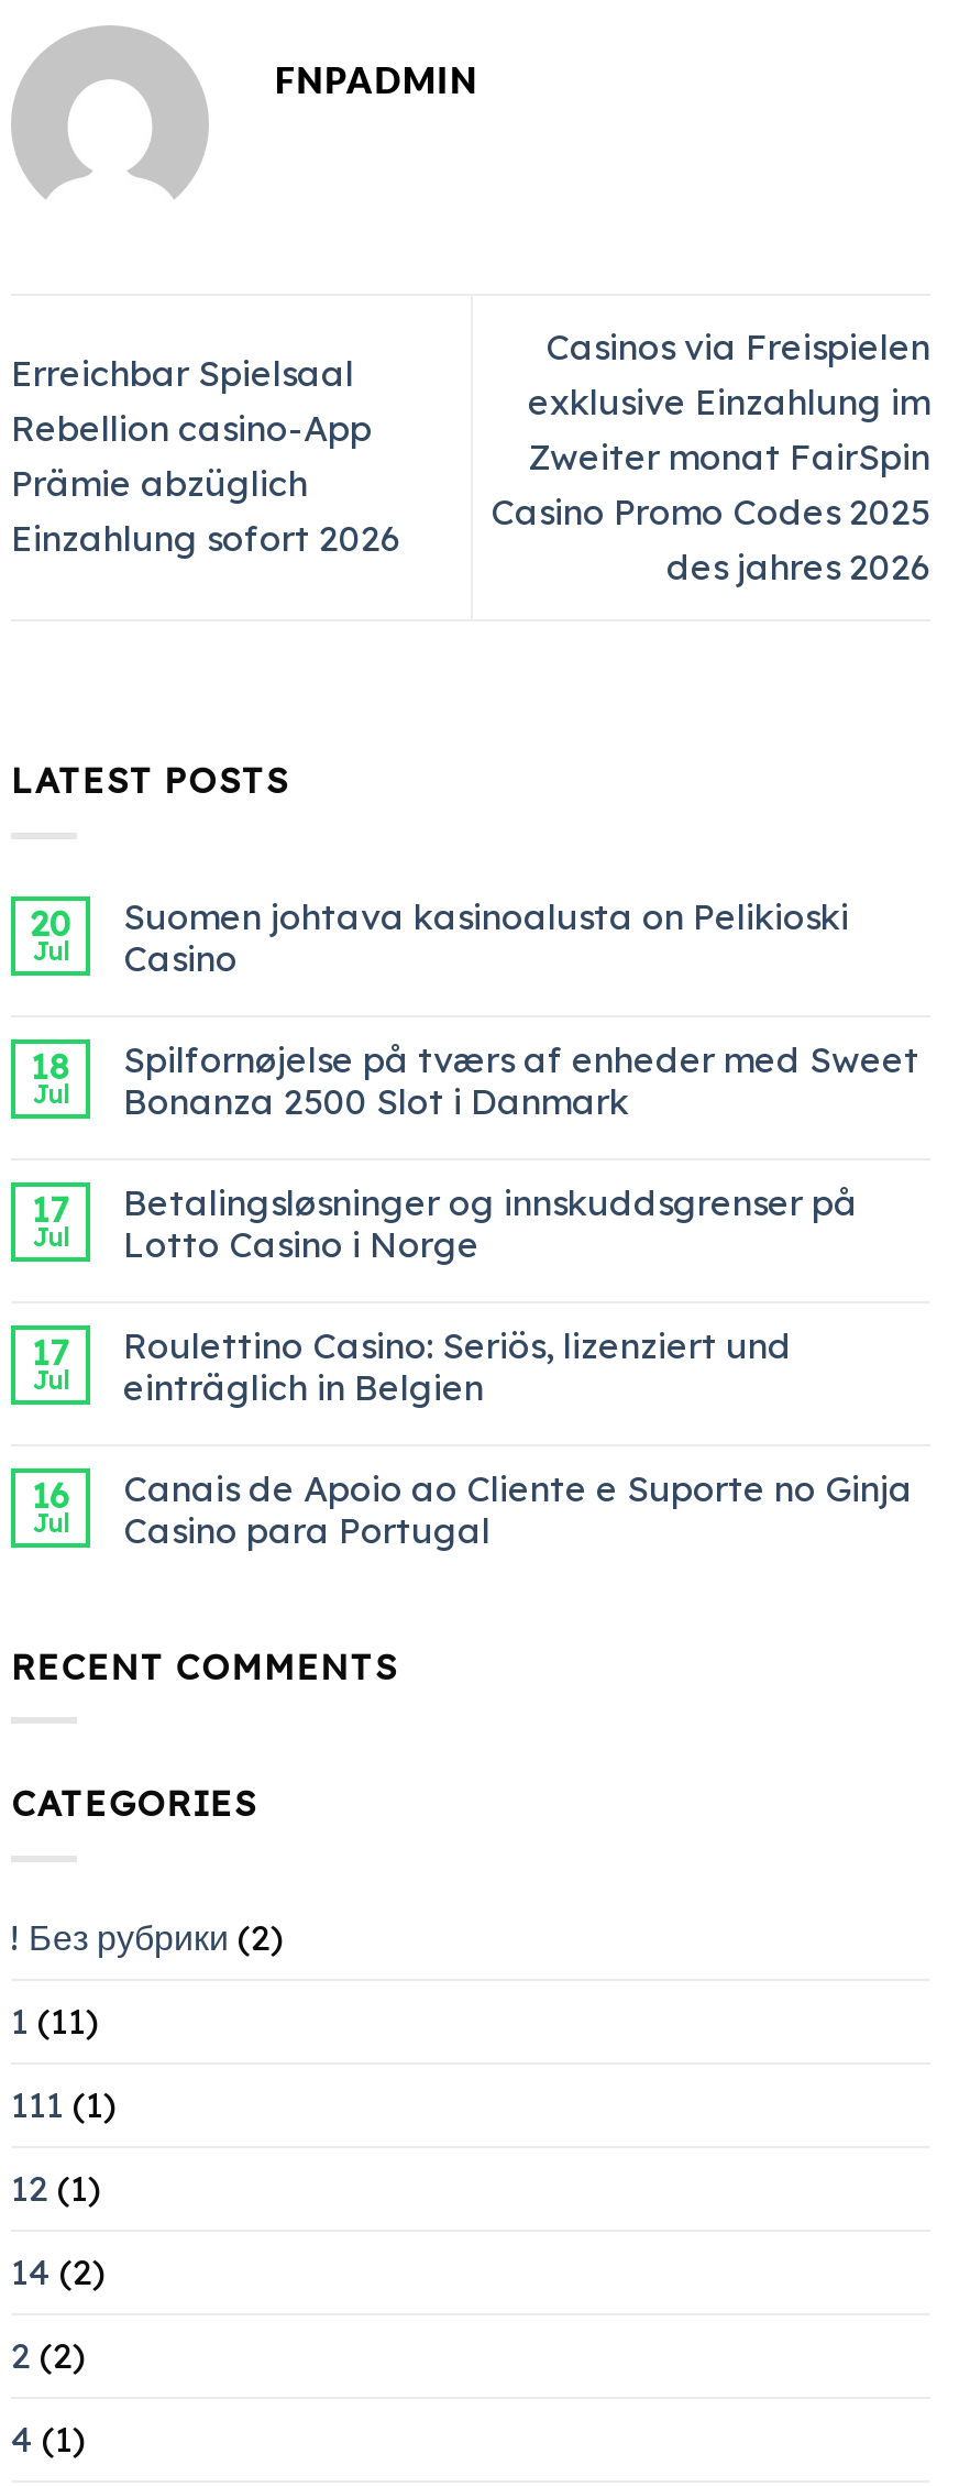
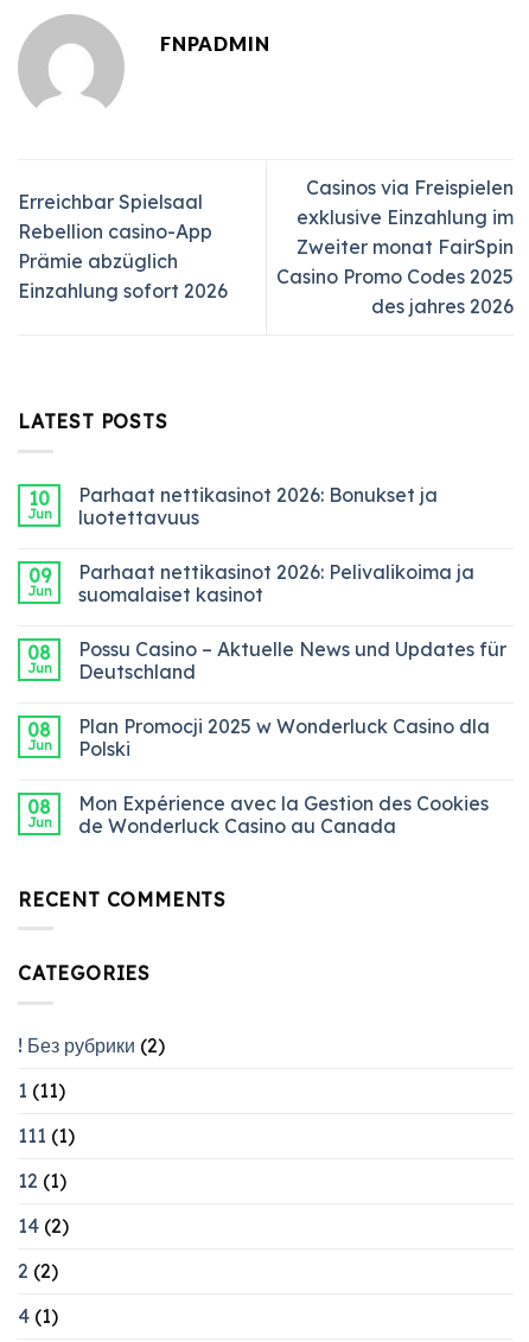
- 20
- Jul
+ 10
+ Jun

- Suomen johtava kasinoalusta on Pelikioski
- Casino
+ Parhaat nettikasinot 2026: Bonukset ja
+ luotettavuus

- 18
- Jul
+ 09
+ Jun

- Spilfornøjelse på tværs af enheder med Sweet
- Bonanza 2500 Slot i Danmark
+ Parhaat nettikasinot 2026: Pelivalikoima ja
+ suomalaiset kasinot

- 17
- Jul
+ 08
+ Jun

- Betalingsløsninger og innskuddsgrenser på
- Lotto Casino i Norge
+ Possu Casino – Aktuelle News und Updates für
+ Deutschland

- 17
- Jul
+ 08
+ Jun

- Roulettino Casino: Seriös, lizenziert und
- einträglich in Belgien
+ Plan Promocji 2025 w Wonderluck Casino dla
+ Polski

- 16
- Jul
+ 08
+ Jun

- Canais de Apoio ao Cliente e Suporte no Ginja
- Casino para Portugal
+ Mon Expérience avec la Gestion des Cookies
+ de Wonderluck Casino au Canada
